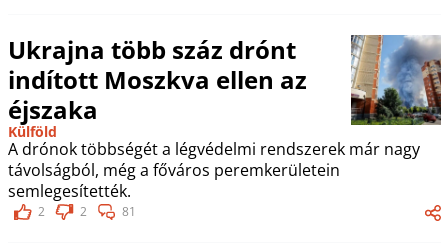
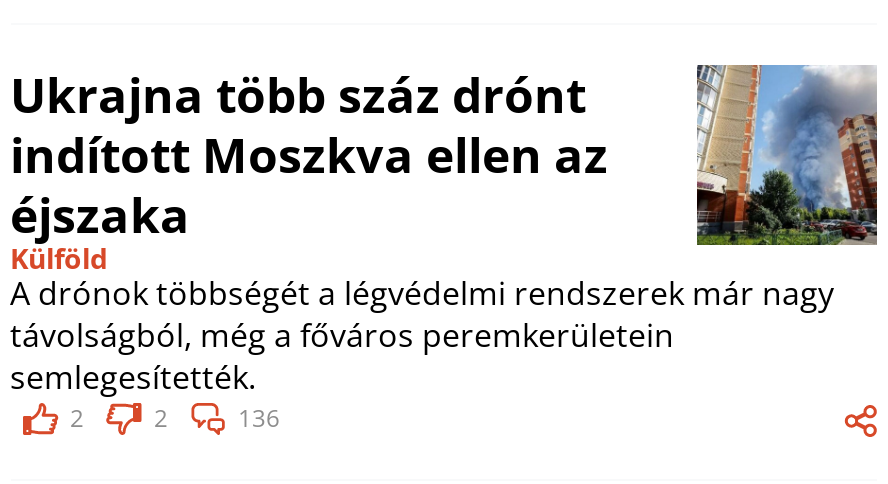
- 81
+ 136
